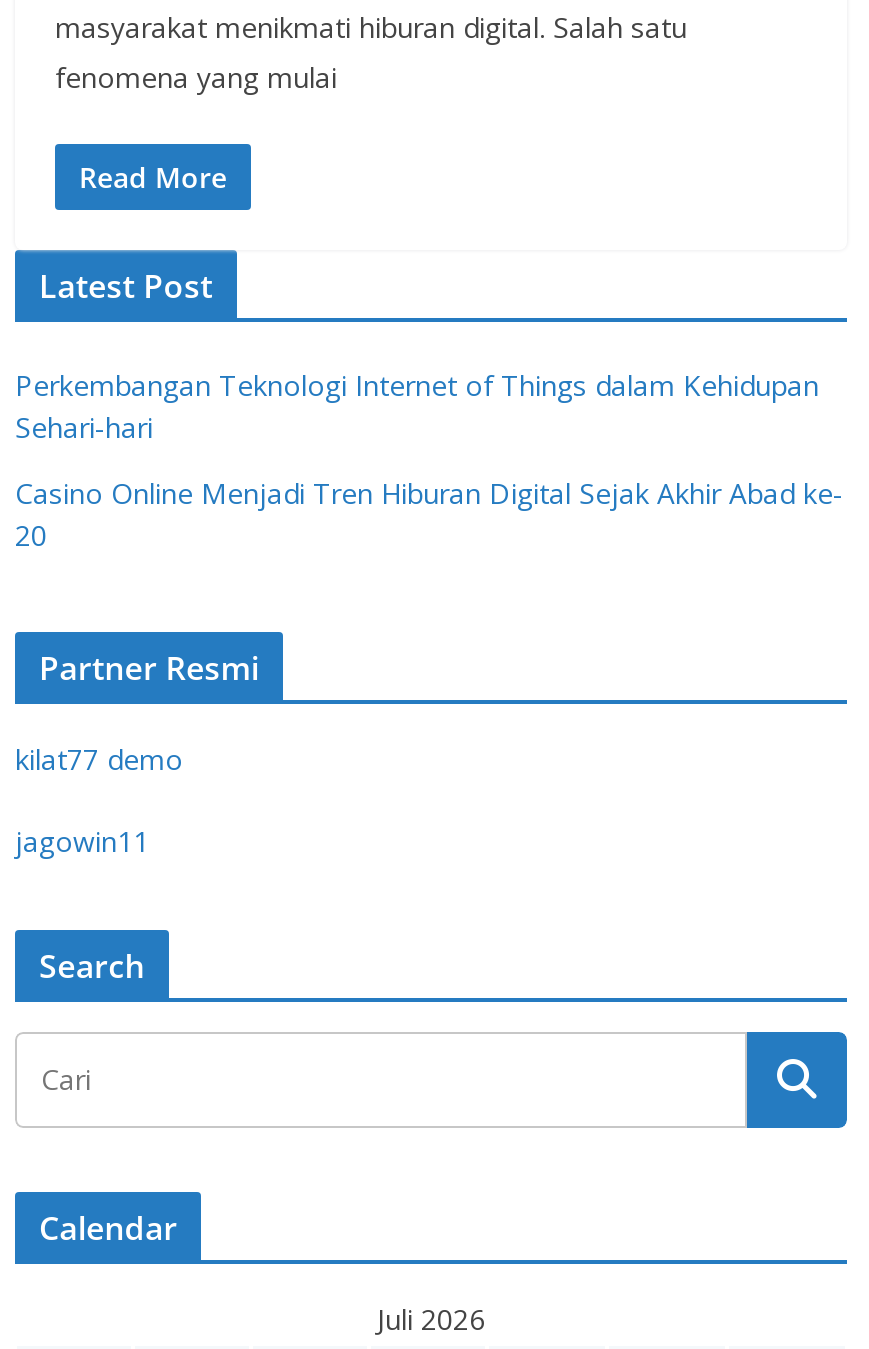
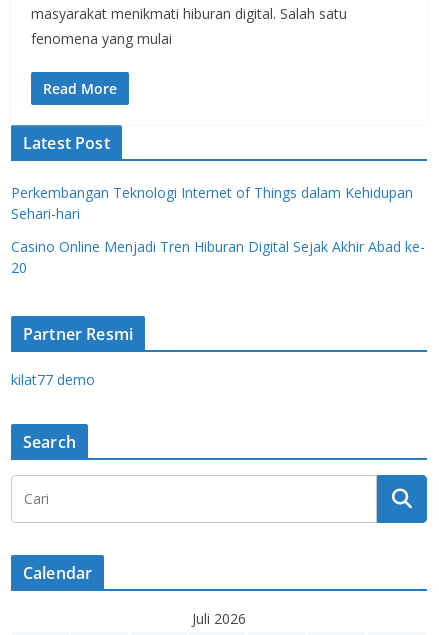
- jagowin11
